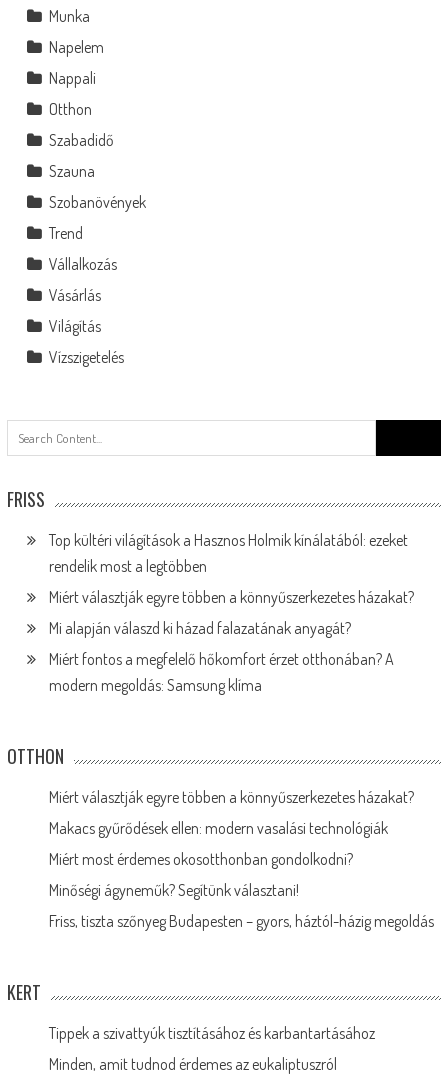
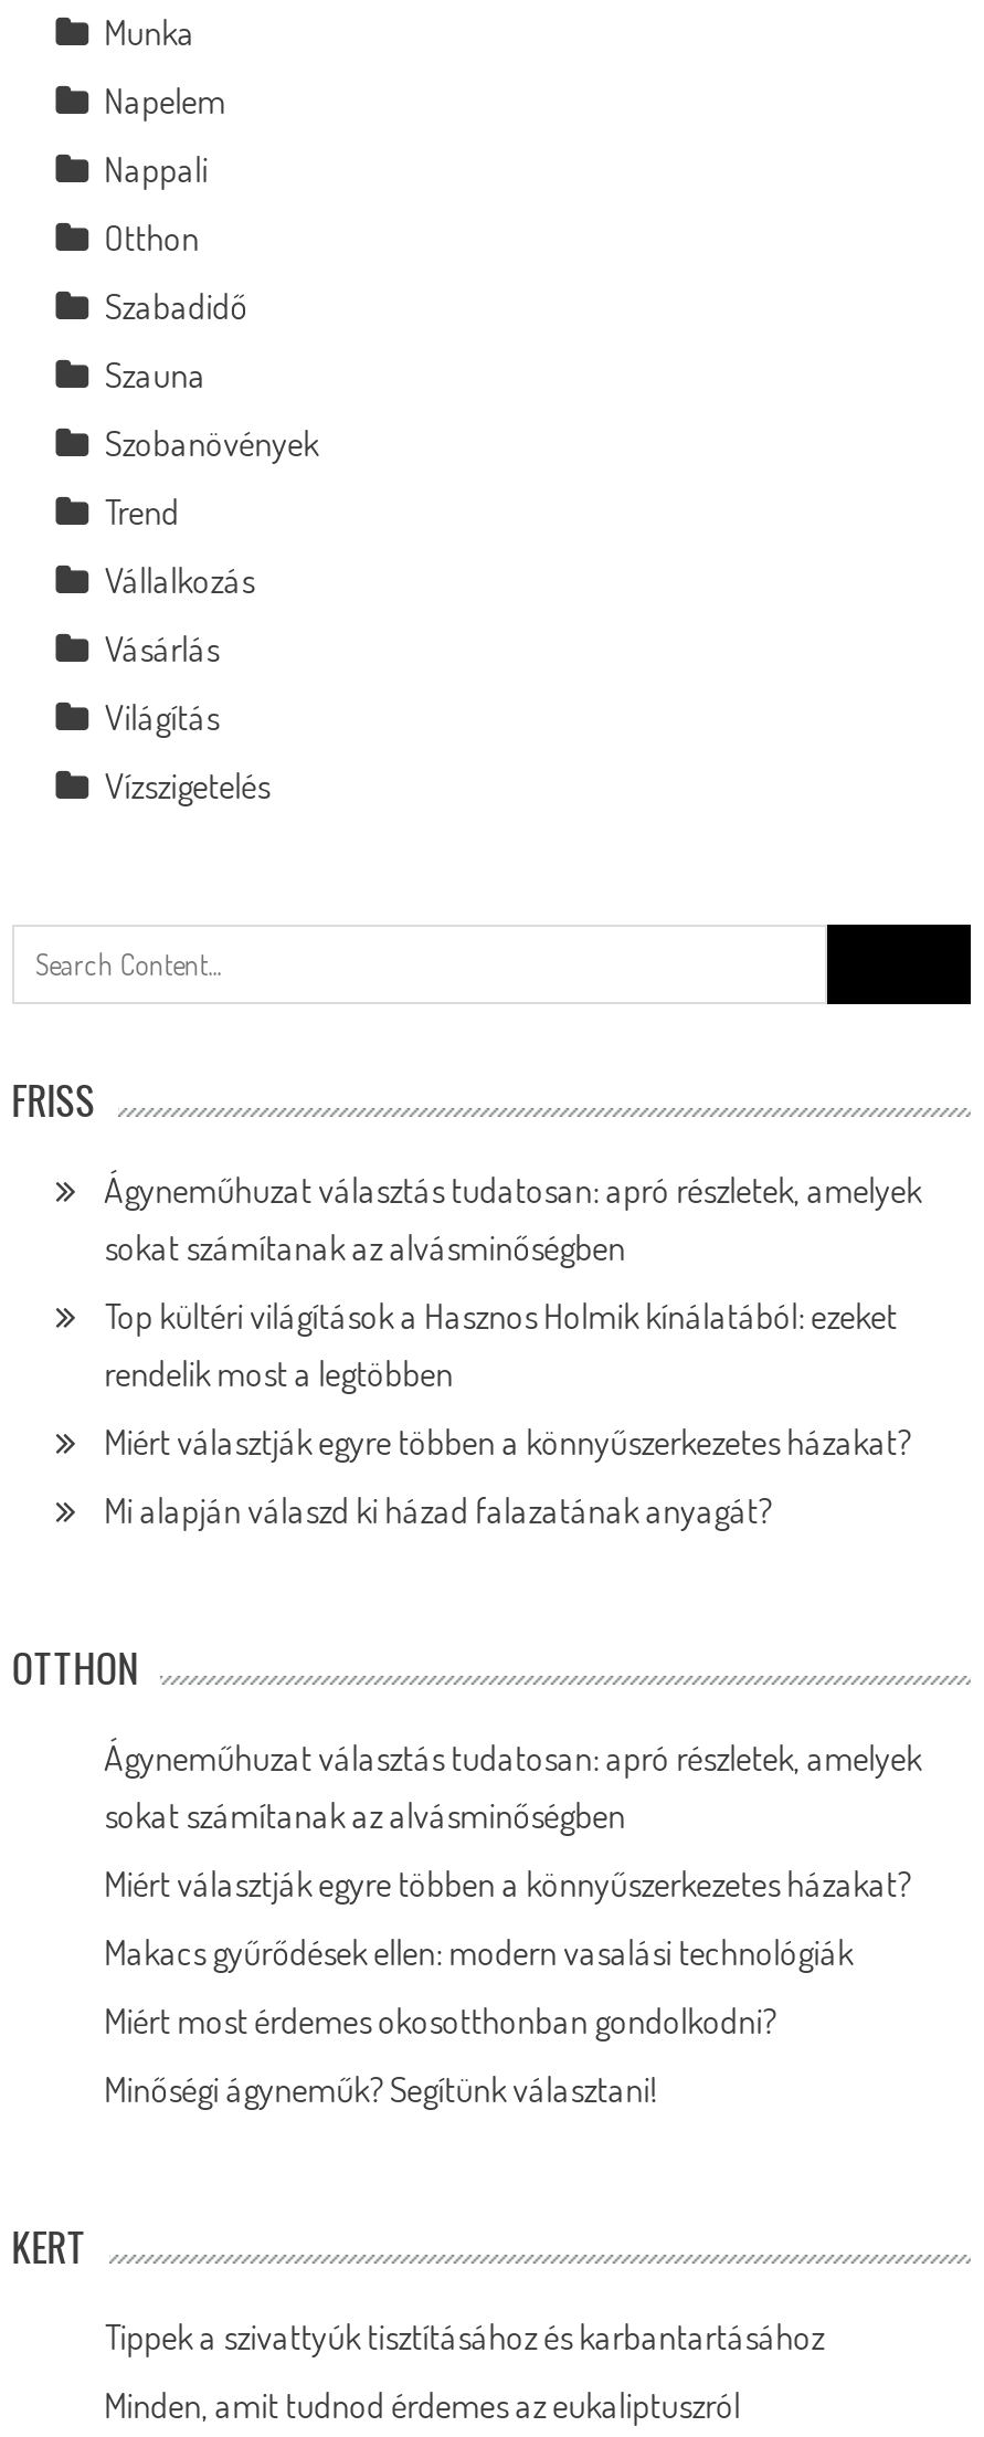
+ Ágyneműhuzat választás tudatosan: apró részletek, amelyek
+ sokat számítanak az alvásminőségben

moved down: Top kültéri világítások a Hasznos Holmik kínálatából: ezeket | rendelik most a legtöbben | Miért választják egyre többen a könnyűszerkezetes házakat? | Mi alapján válaszd ki házad falazatának anyagát?

- Miért fontos a megfelelő hőkomfort érzet otthonában? A
- modern megoldás: Samsung klíma

+ Ágyneműhuzat választás tudatosan: apró részletek, amelyek
+ sokat számítanak az alvásminőségben

moved down: Miért választják egyre többen a könnyűszerkezetes házakat? | Makacs gyűrődések ellen: modern vasalási technológiák | Miért most érdemes okosotthonban gondolkodni? | Minőségi ágyneműk? Segítünk választani!

- Friss, tiszta szőnyeg Budapesten – gyors, háztól-házig megoldás
